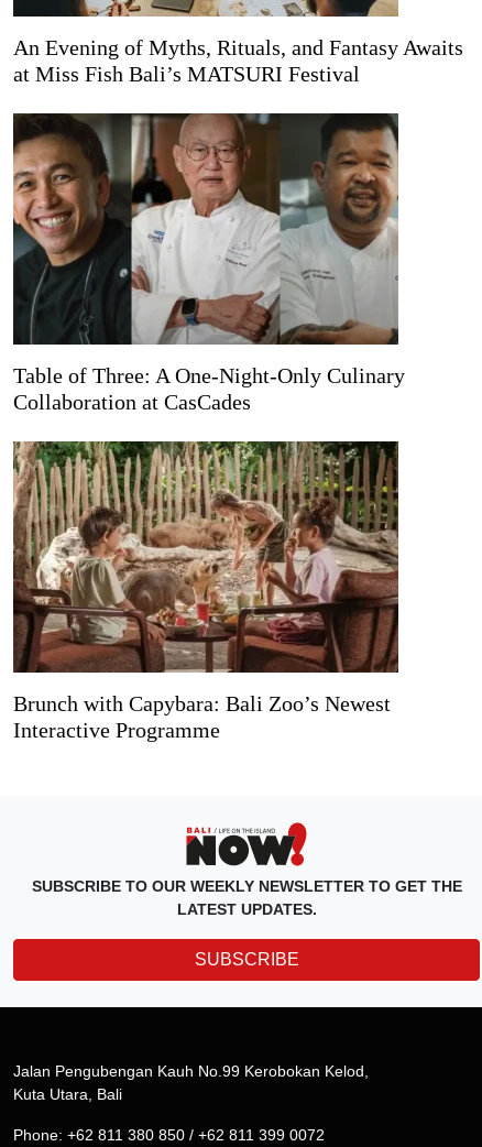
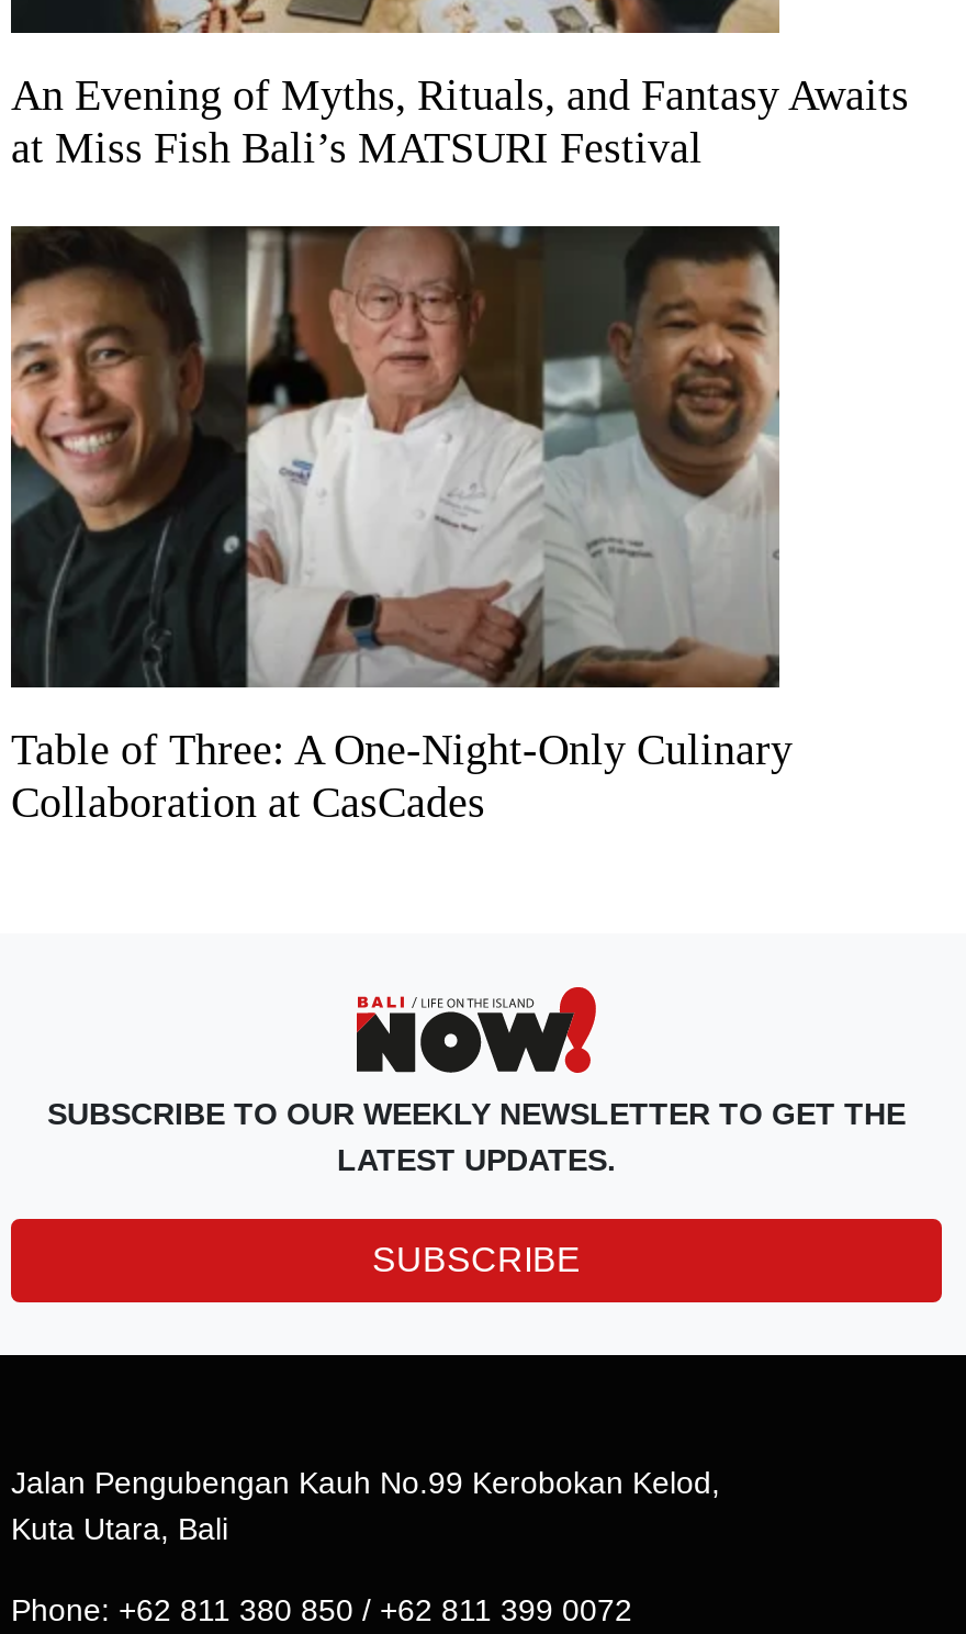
- [image]
- Brunch with Capybara: Bali Zoo’s Newest
- Interactive Programme
